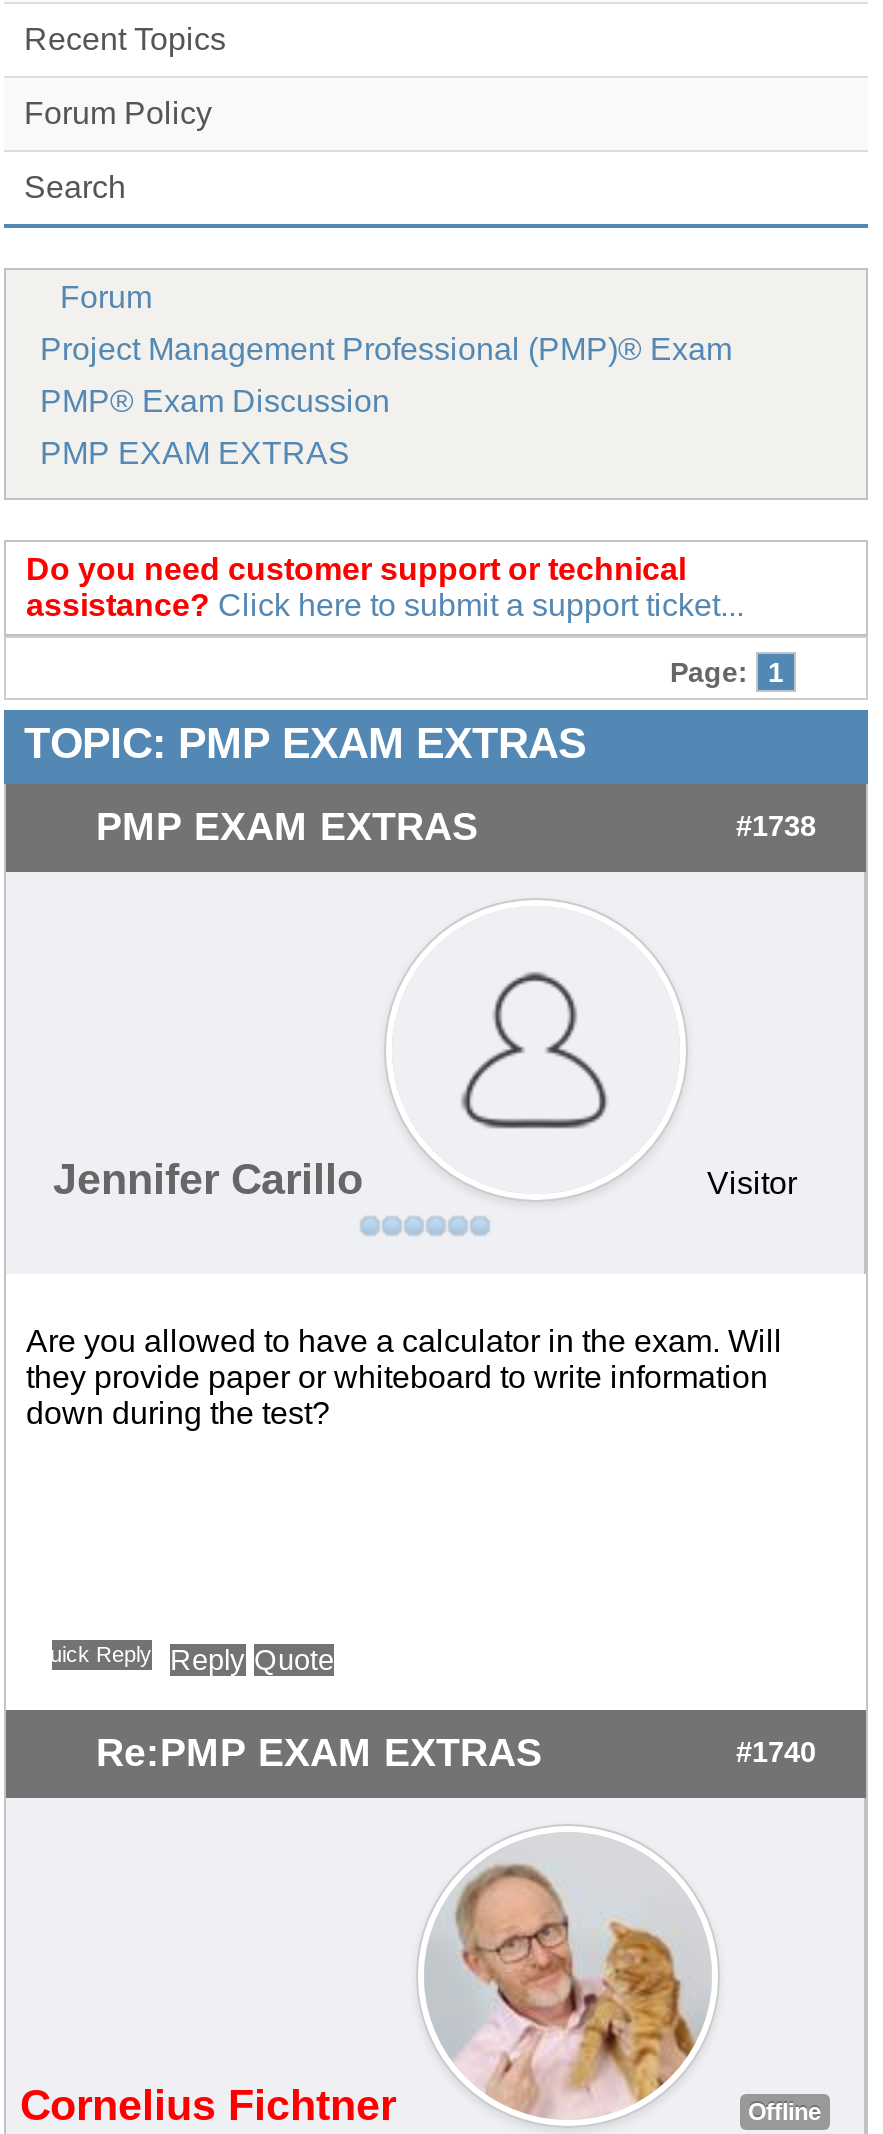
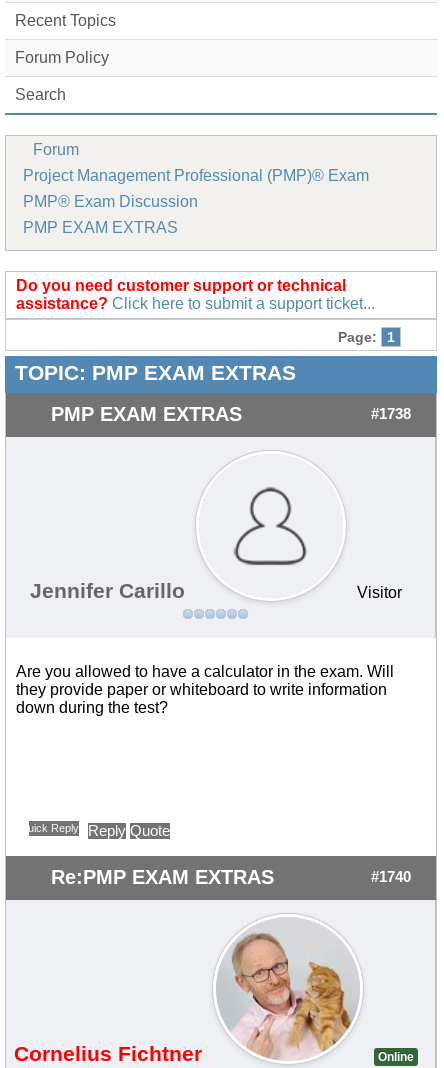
- Offline
+ Online
